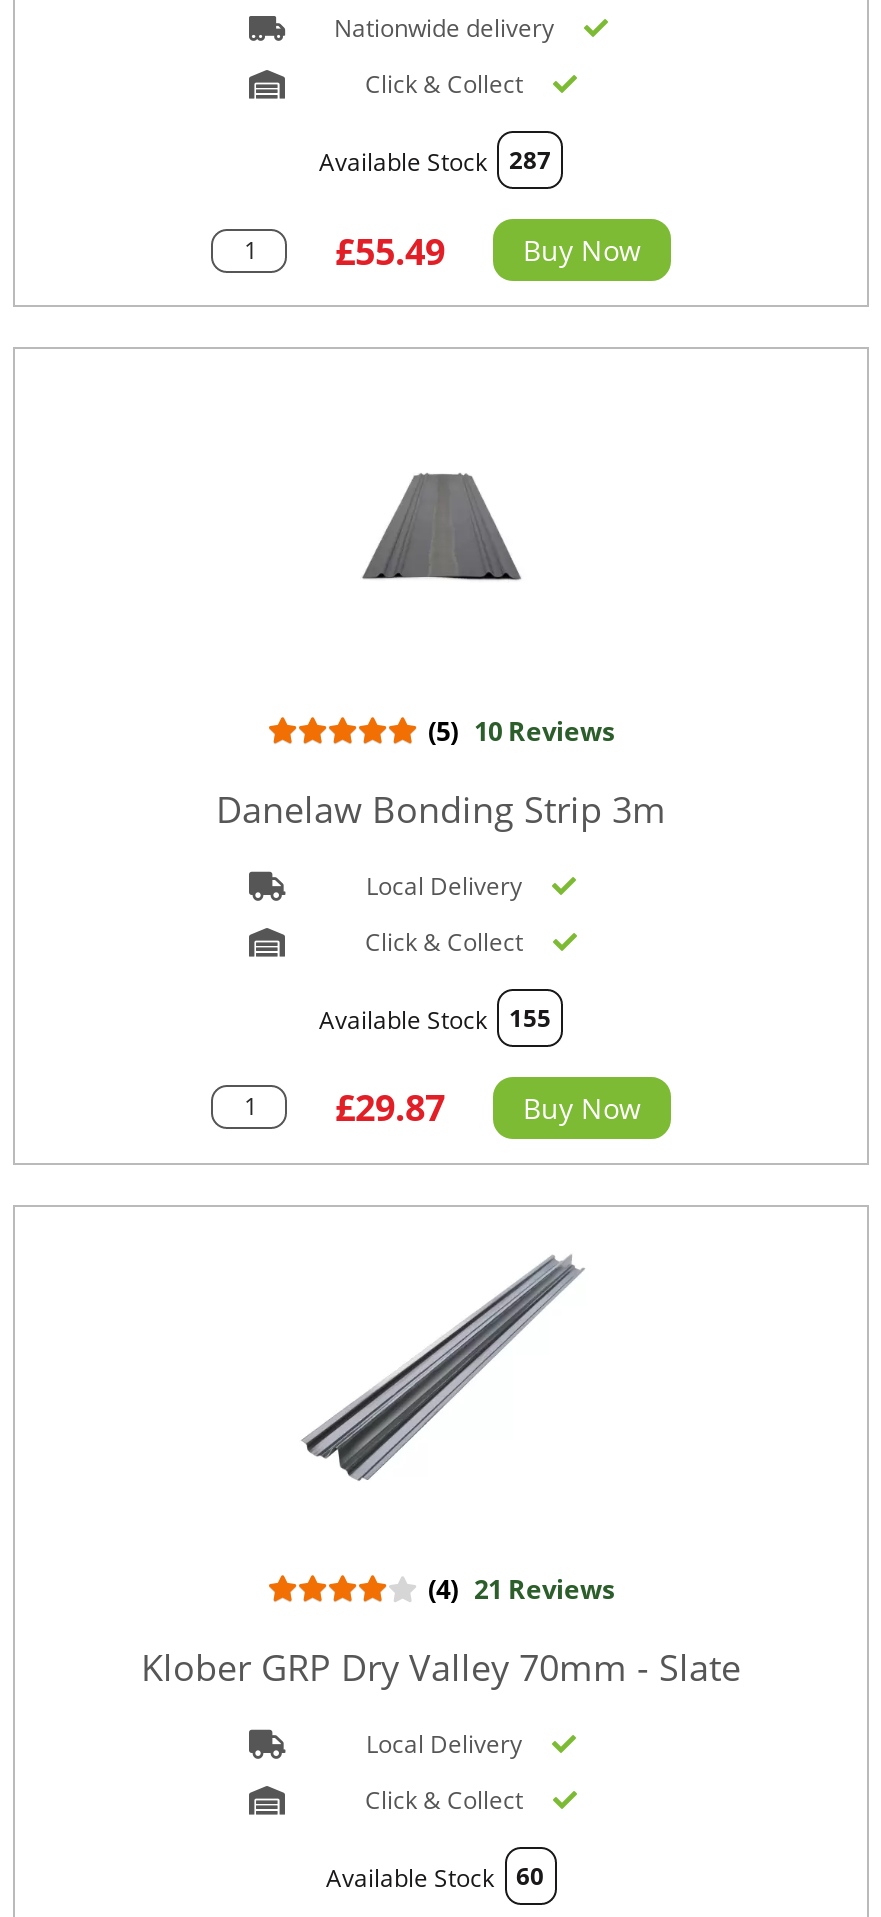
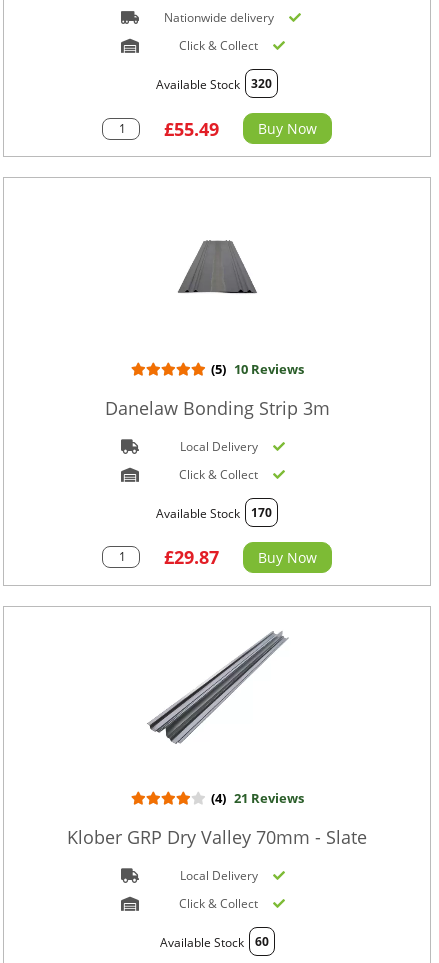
- Available Stock 287
+ Available Stock 320

- Available Stock 155
+ Available Stock 170
